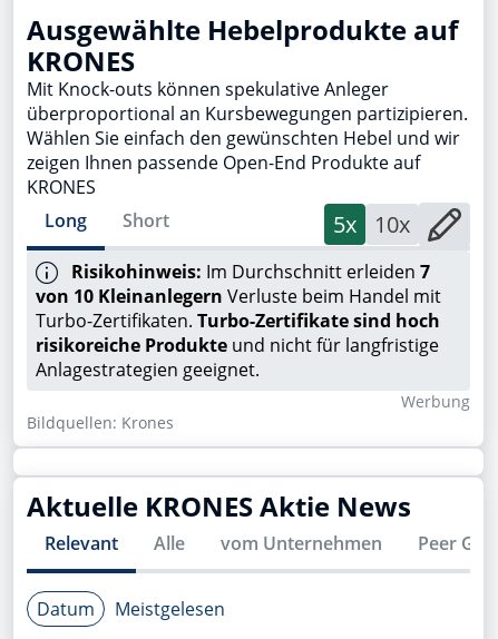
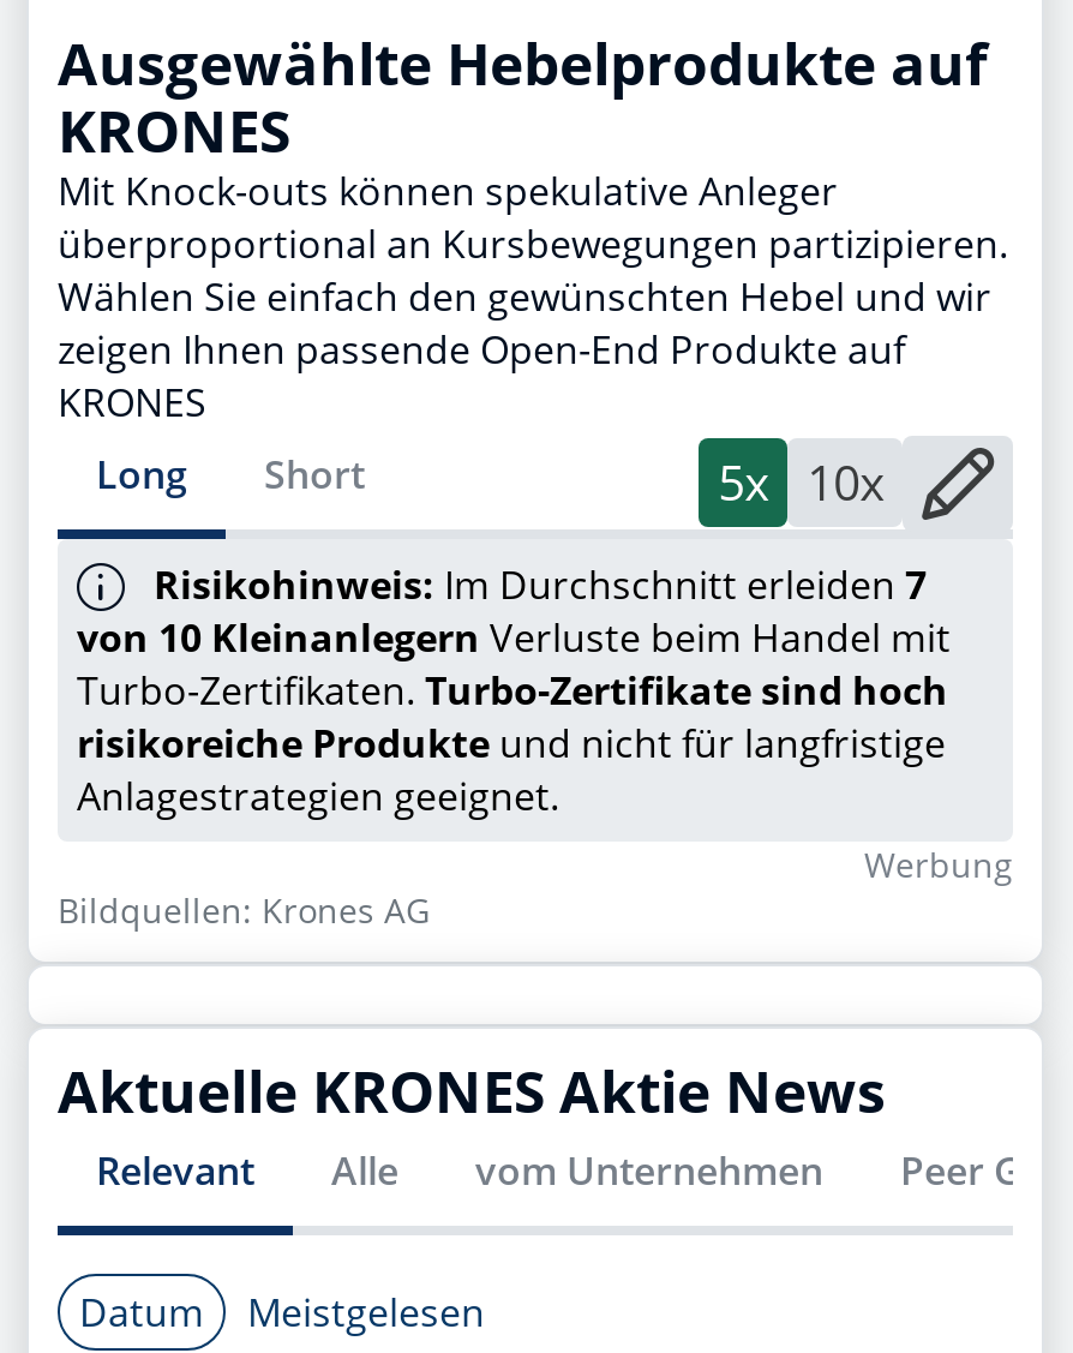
- Bildquellen: Krones
+ Bildquellen: Krones AG
